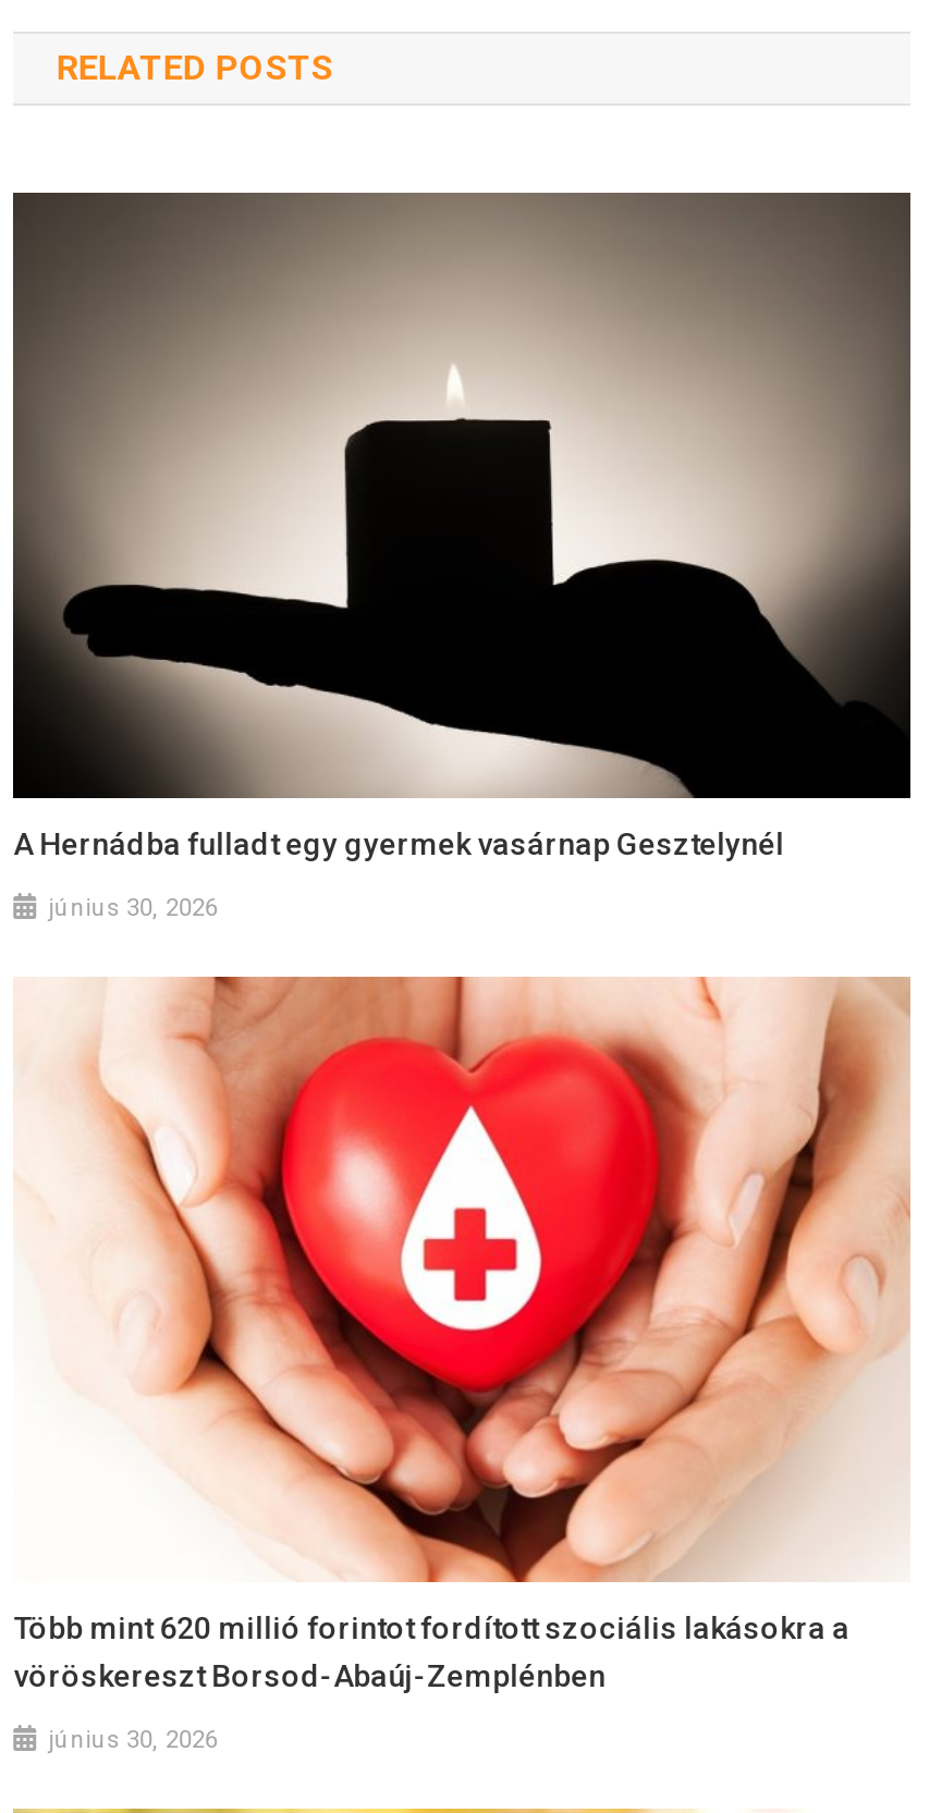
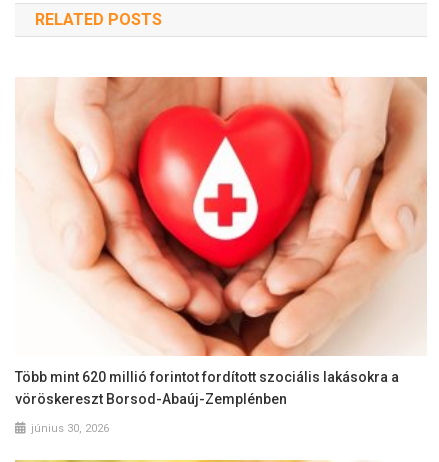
- [image]
- A Hernádba fulladt egy gyermek vasárnap Gesztelynél
- június 30, 2026
